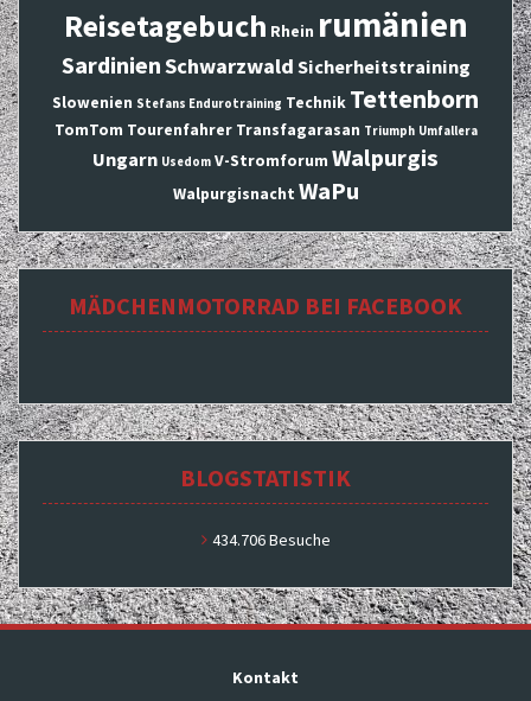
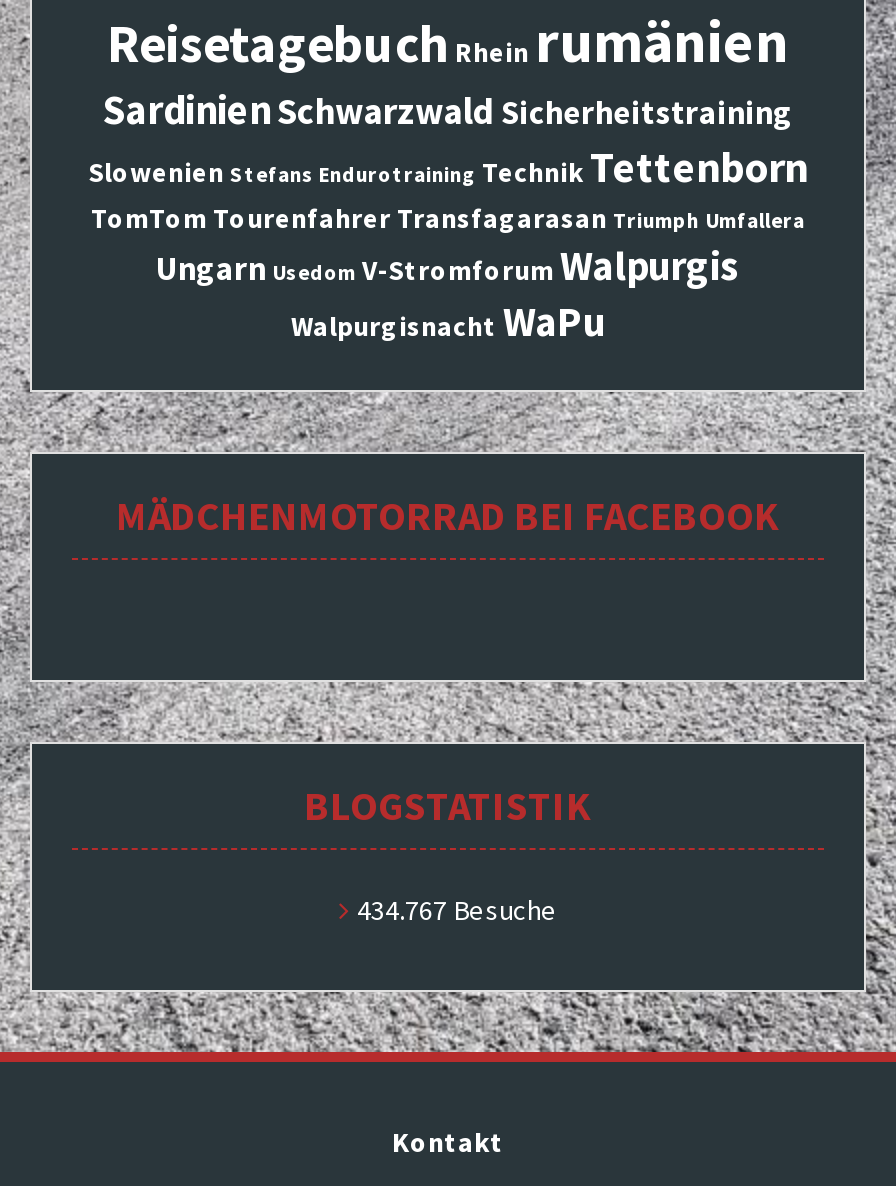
- 434.706 Besuche
+ 434.767 Besuche
